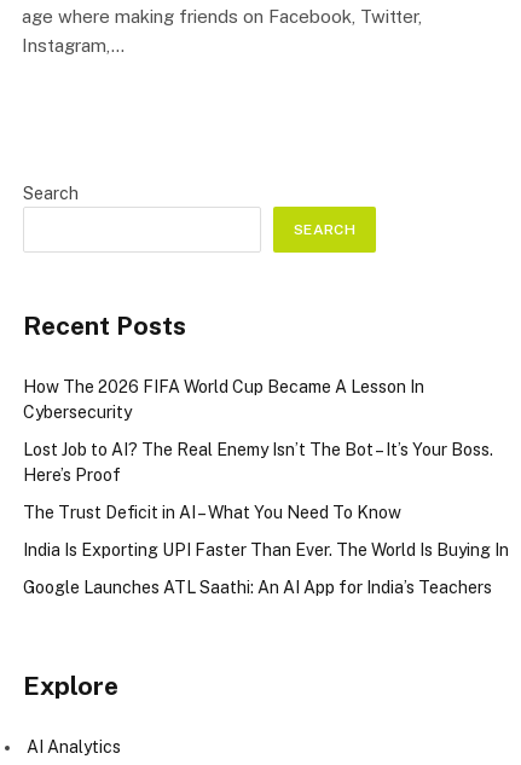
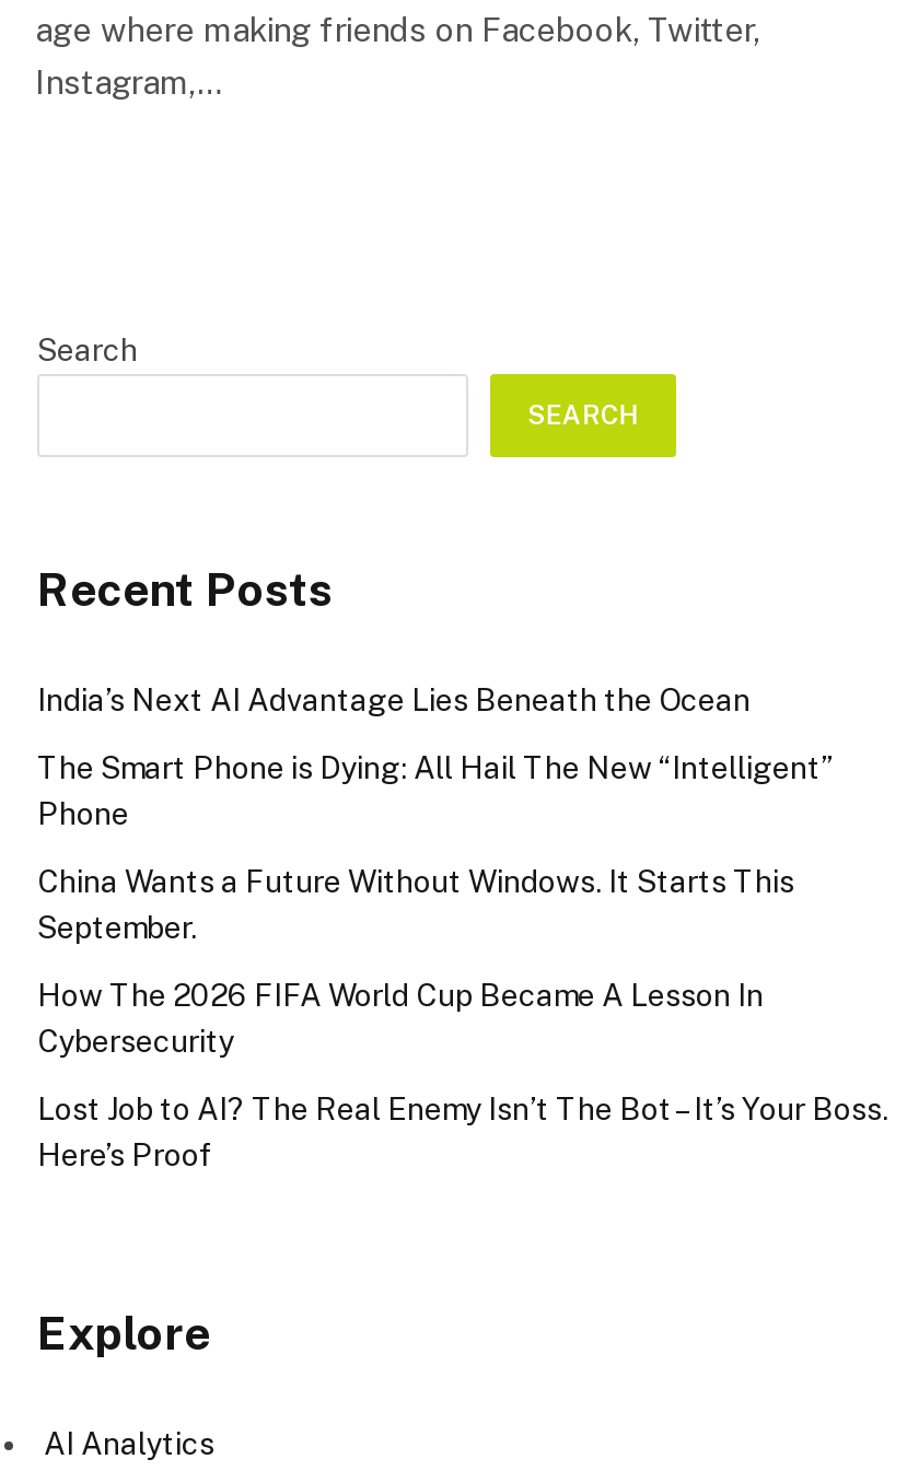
+ India’s Next AI Advantage Lies Beneath the Ocean
+ The Smart Phone is Dying: All Hail The New “Intelligent”
+ Phone
+ China Wants a Future Without Windows. It Starts This
+ September.

moved down: How The 2026 FIFA World Cup Became A Lesson In | Cybersecurity | Lost Job to AI? The Real Enemy Isn’t The Bot – It’s Your Boss. | Here’s Proof

- The Trust Deficit in AI – What You Need To Know
- India Is Exporting UPI Faster Than Ever. The World Is Buying In
- Google Launches ATL Saathi: An AI App for India’s Teachers
